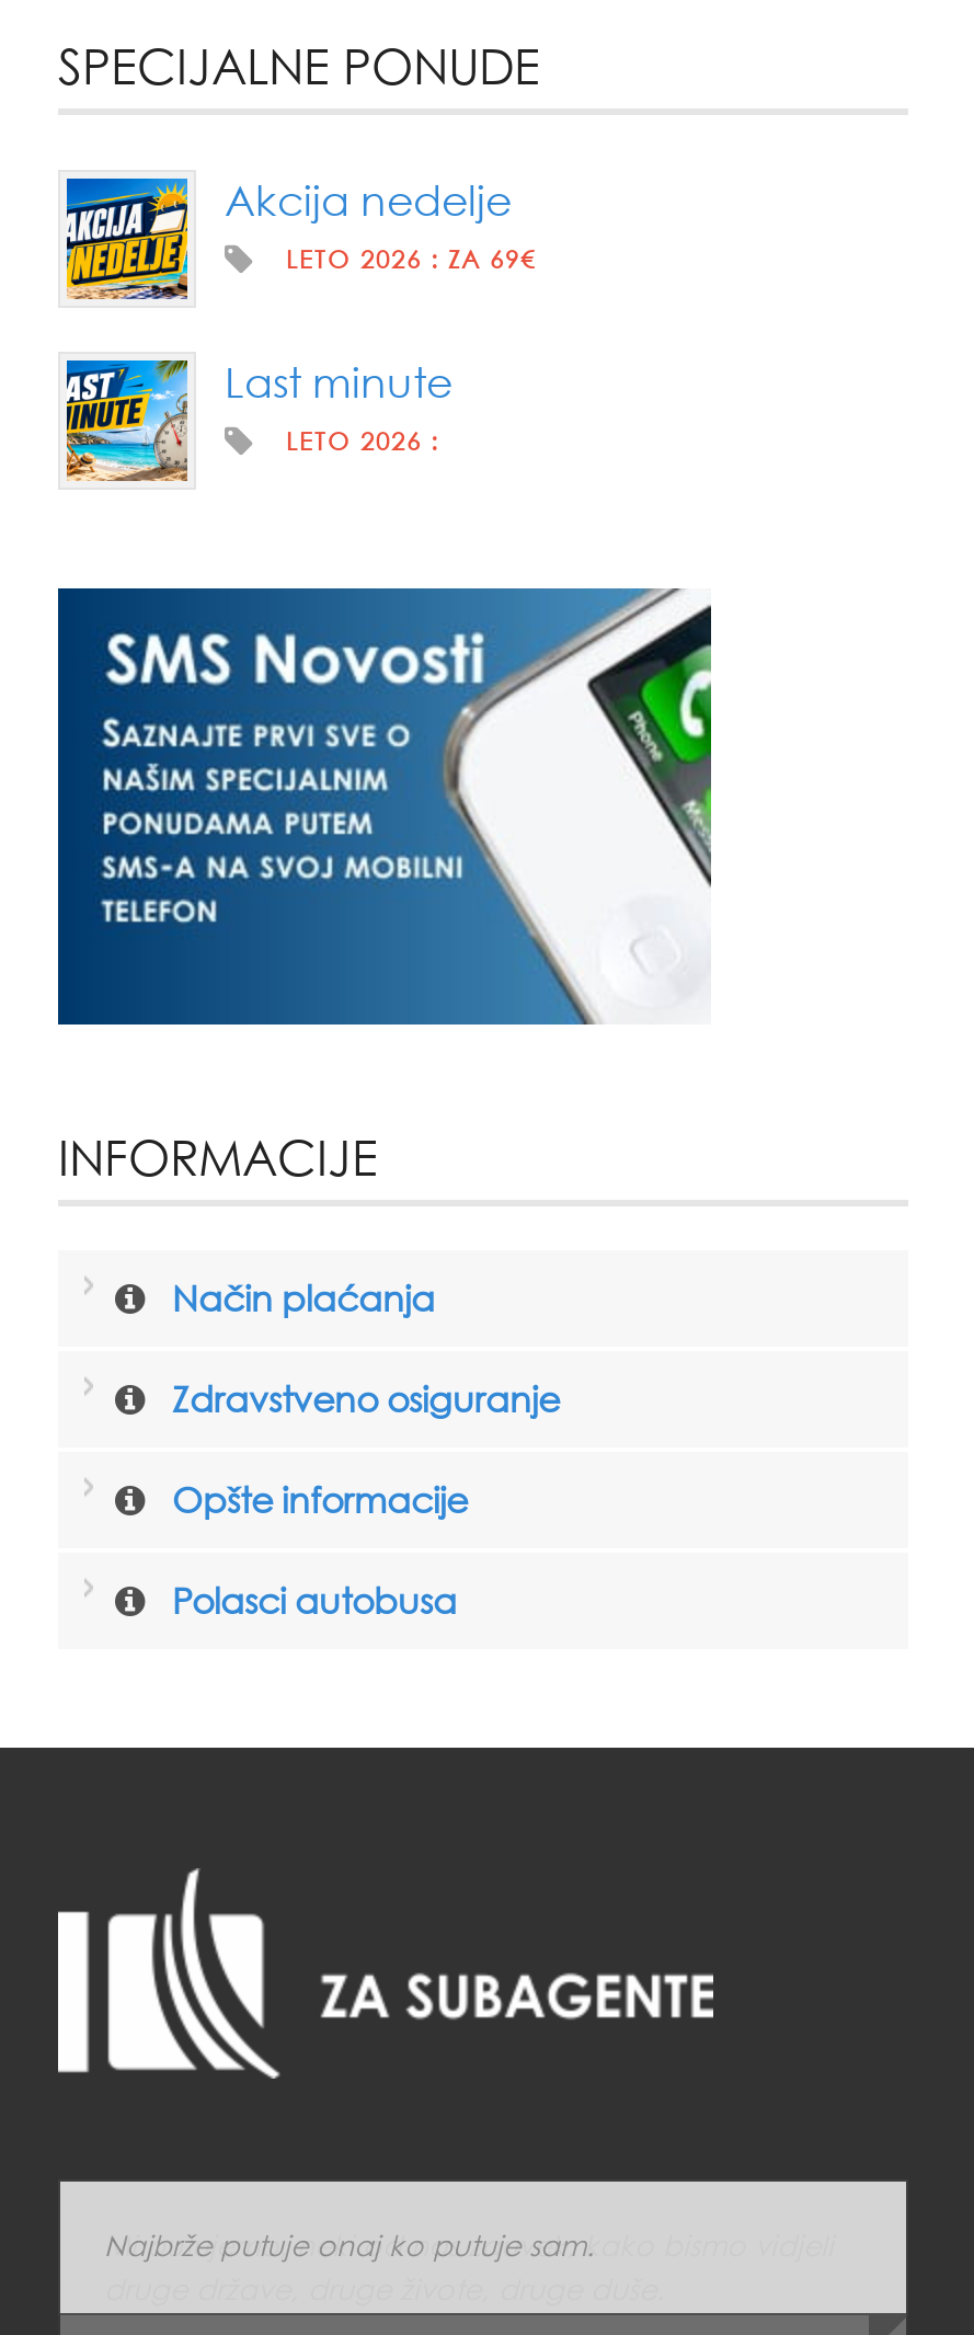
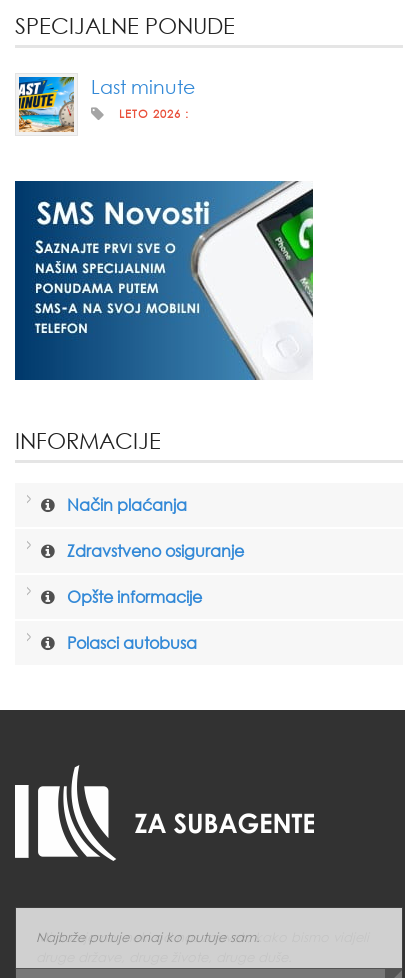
- [image]
- Akcija nedelje
- LETO 2026: ZA 69€
